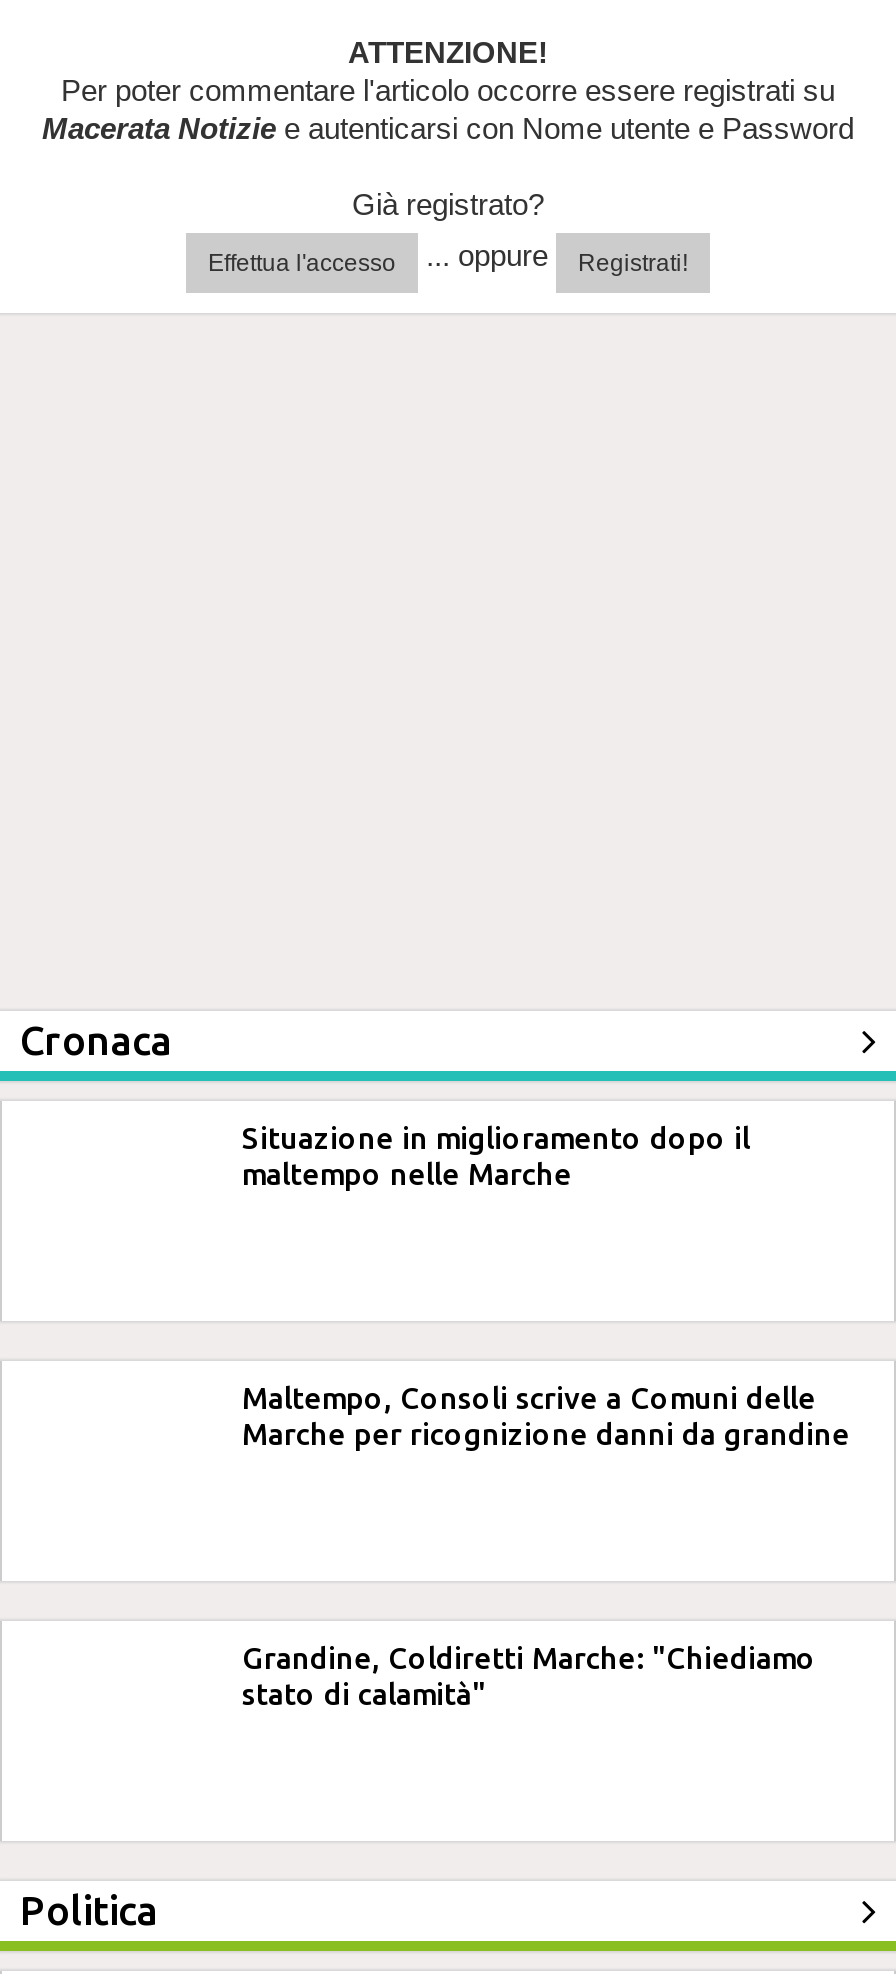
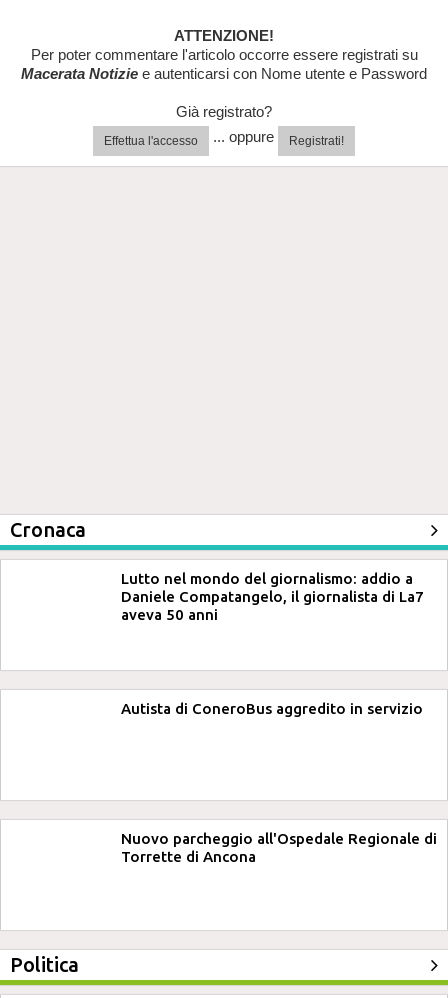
- Situazione in miglioramento dopo il
- maltempo nelle Marche
+ Lutto nel mondo del giornalismo: addio a
+ Daniele Compatangelo, il giornalista di La7
+ aveva 50 anni

- Maltempo, Consoli scrive a Comuni delle
- Marche per ricognizione danni da grandine
+ Autista di ConeroBus aggredito in servizio

- Grandine, Coldiretti Marche: "Chiediamo
- stato di calamità"
+ Nuovo parcheggio all'Ospedale Regionale di
+ Torrette di Ancona
